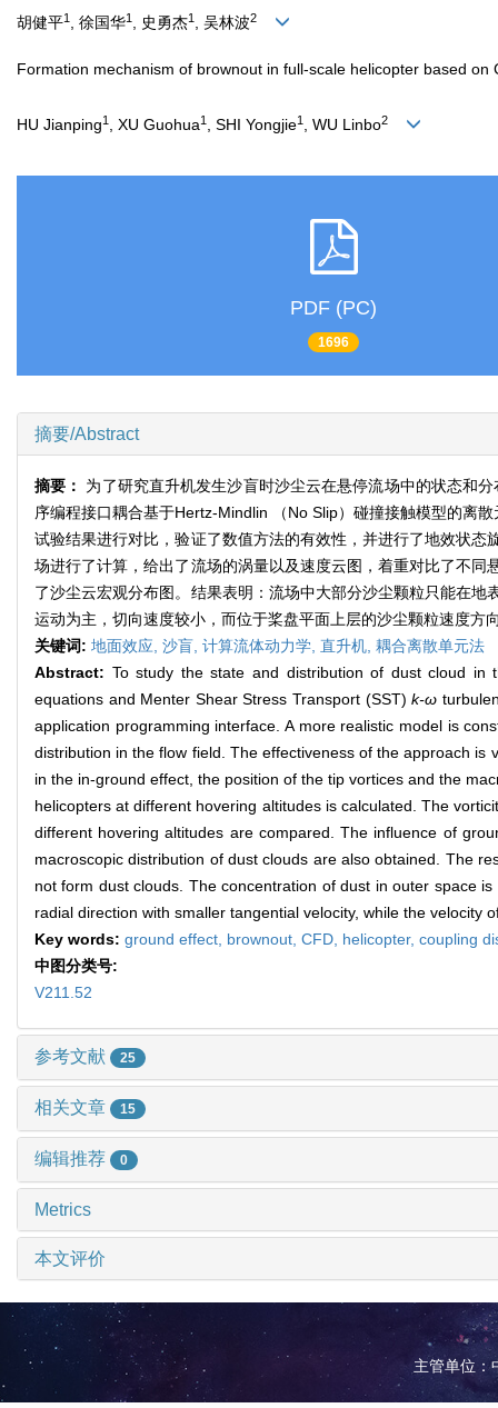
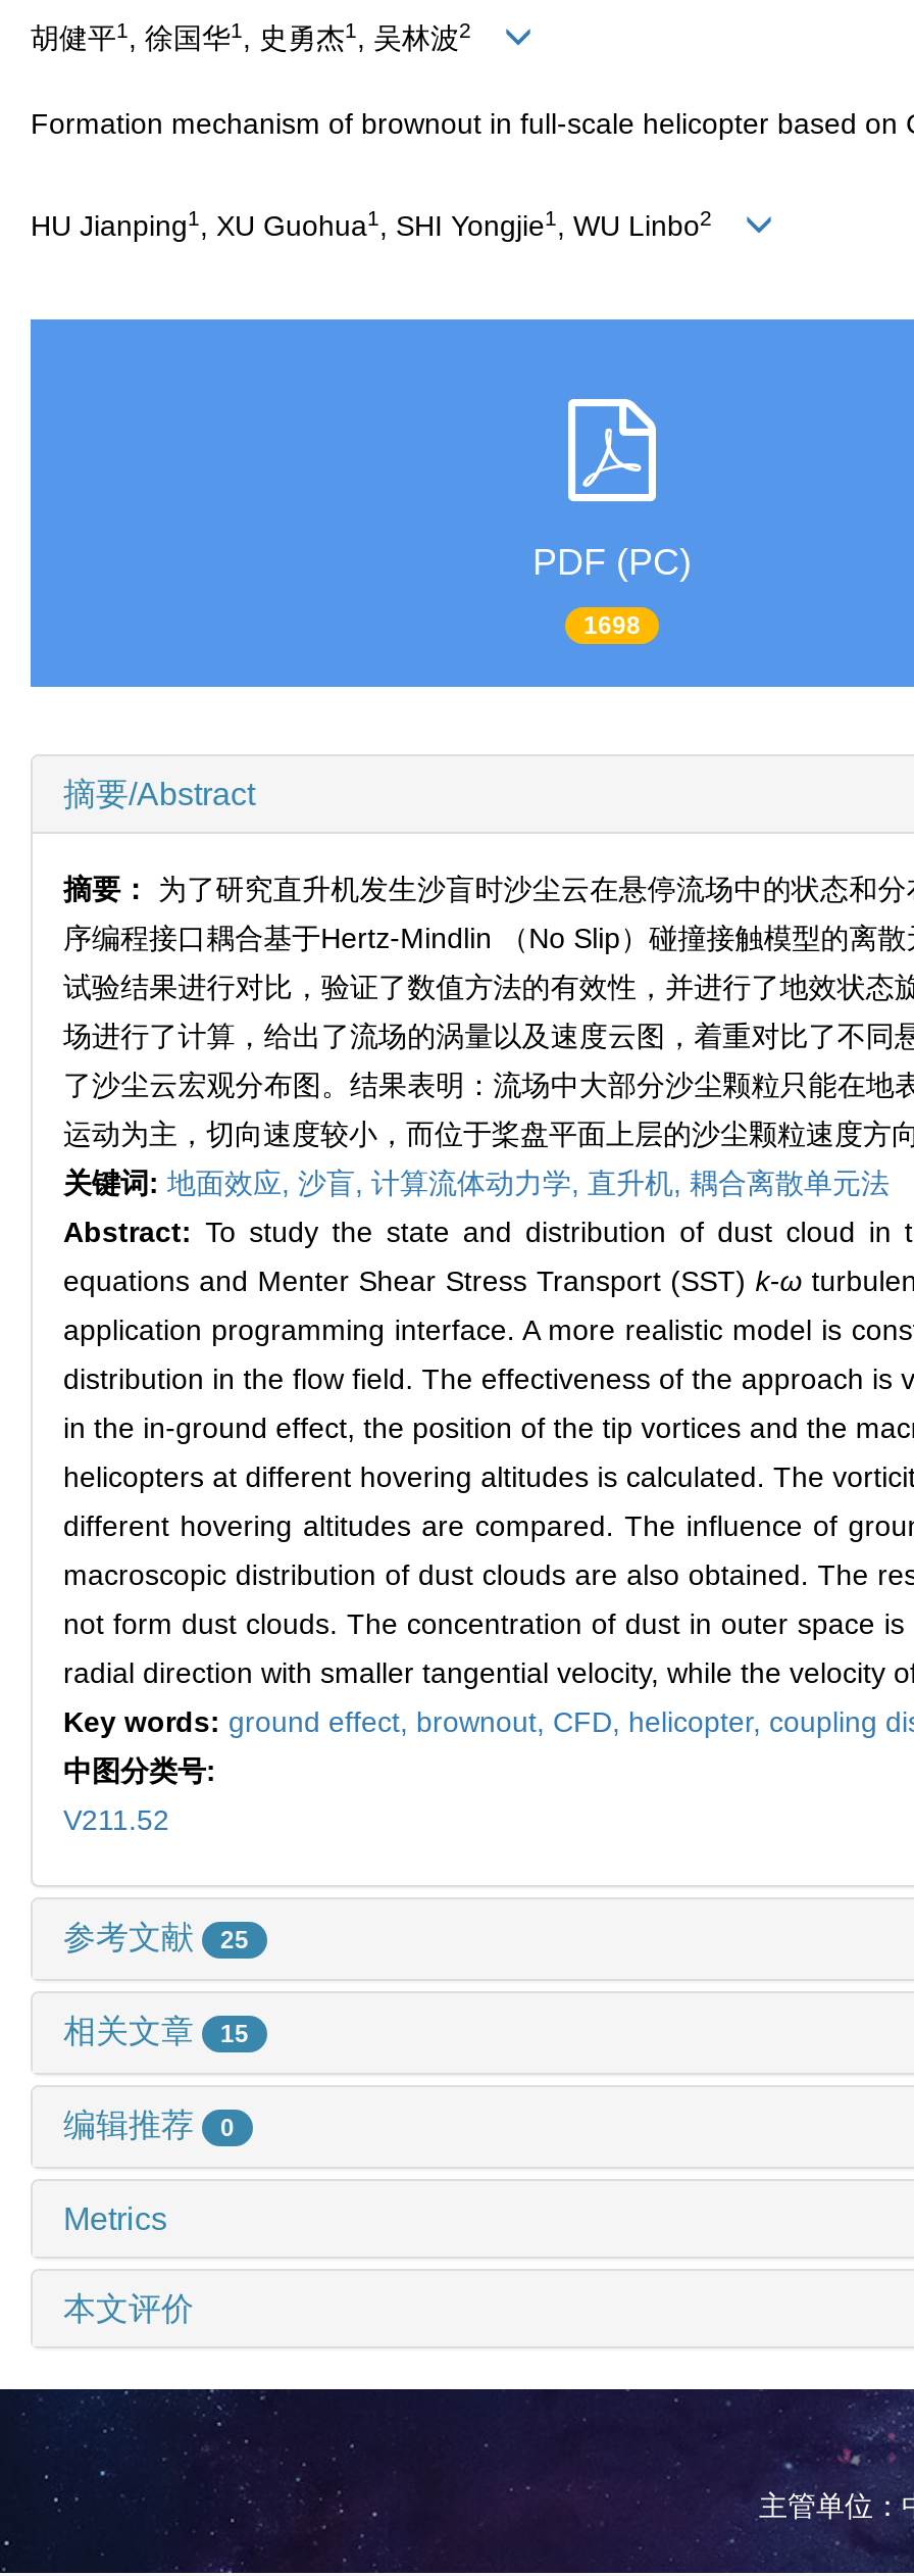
- 1696
+ 1698
